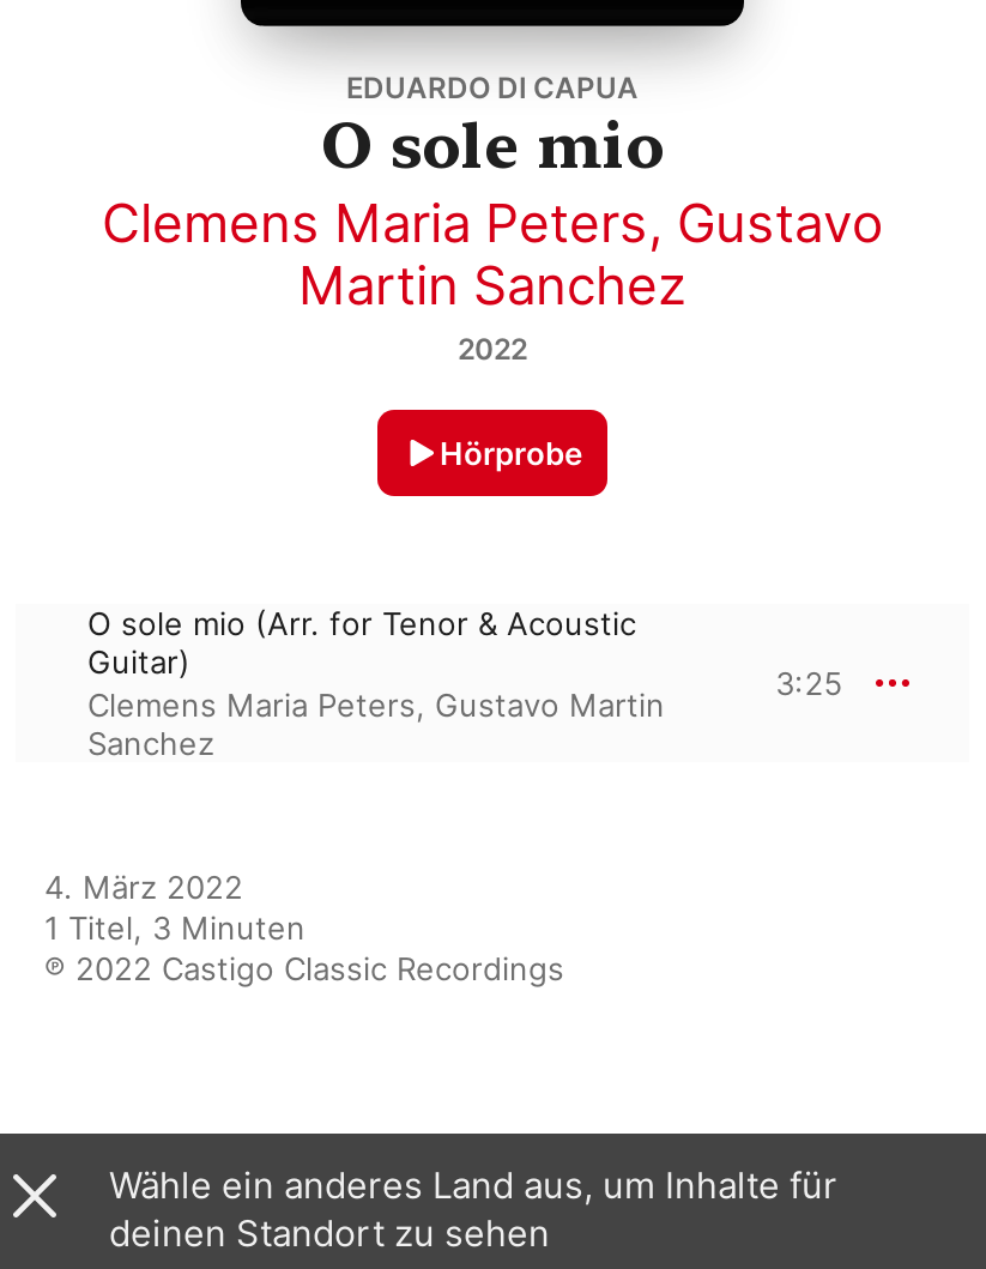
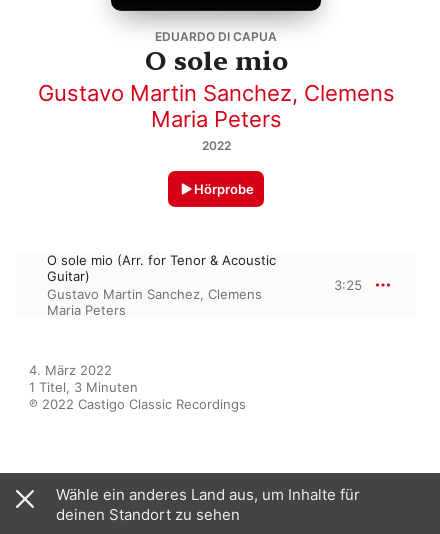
- Clemens Maria Peters, Gustavo
- Martin Sanchez
+ Gustavo Martin Sanchez, Clemens
+ Maria Peters

- Clemens Maria Peters, Gustavo Martin
- Sanchez
+ Gustavo Martin Sanchez, Clemens
+ Maria Peters
